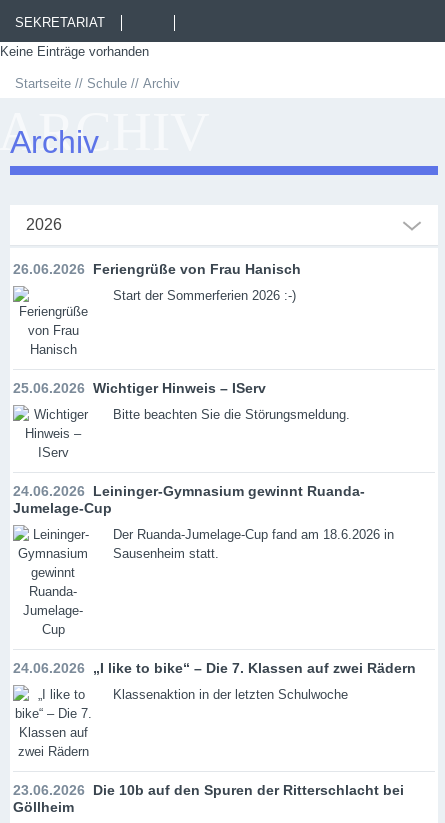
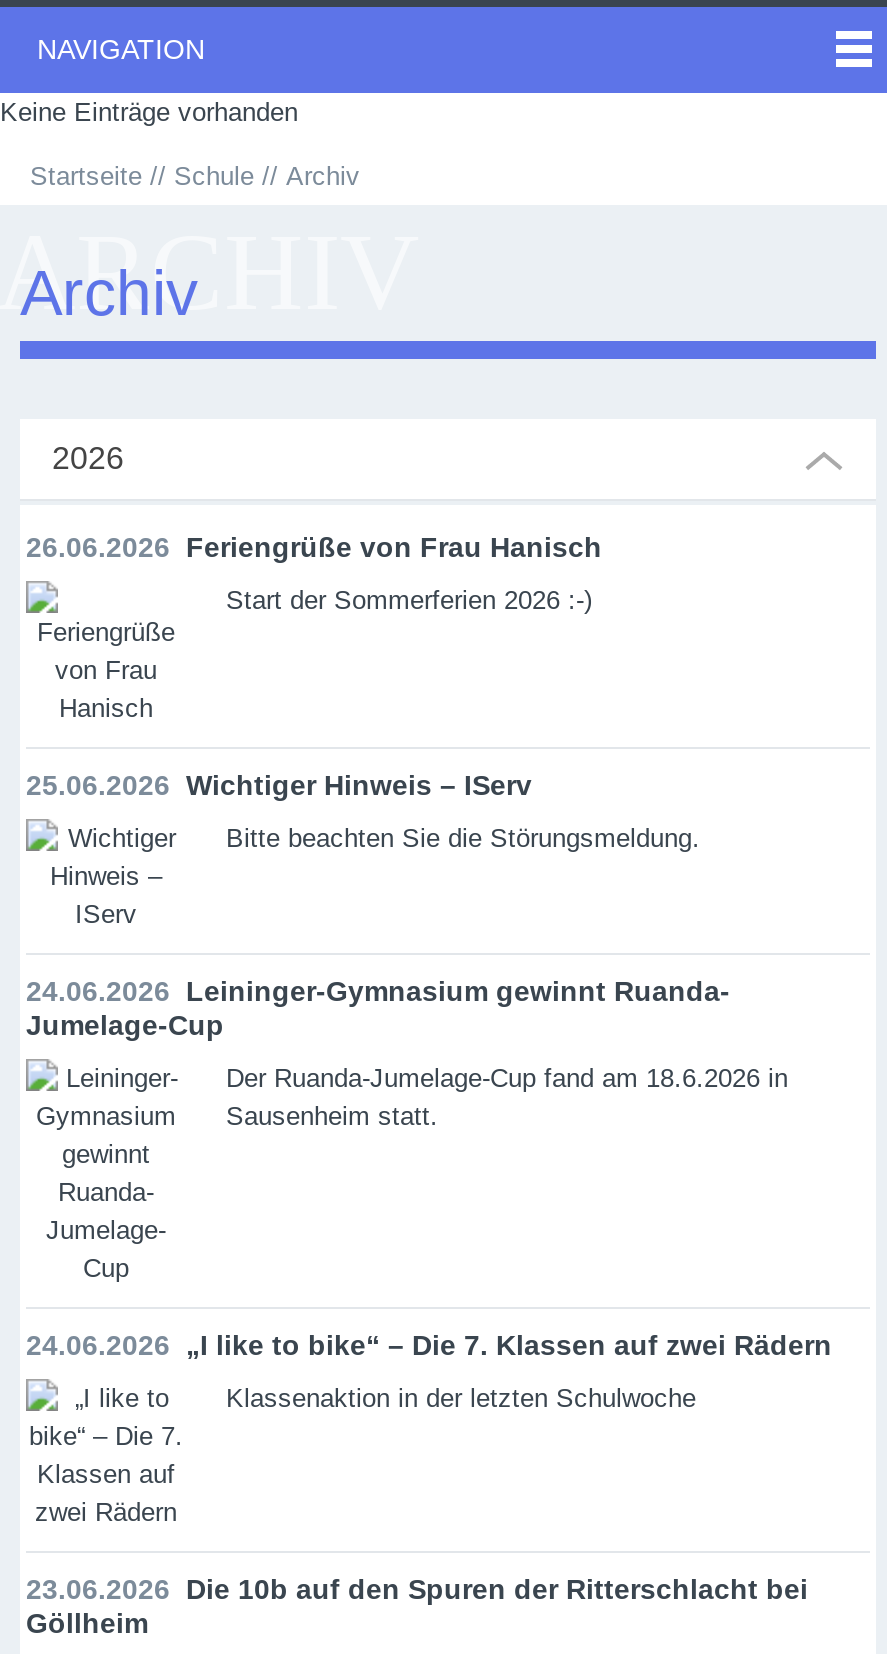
- SEKRETARIAT
+ NAVIGATION
